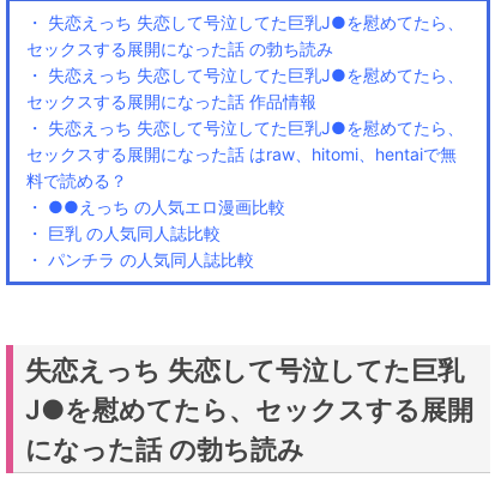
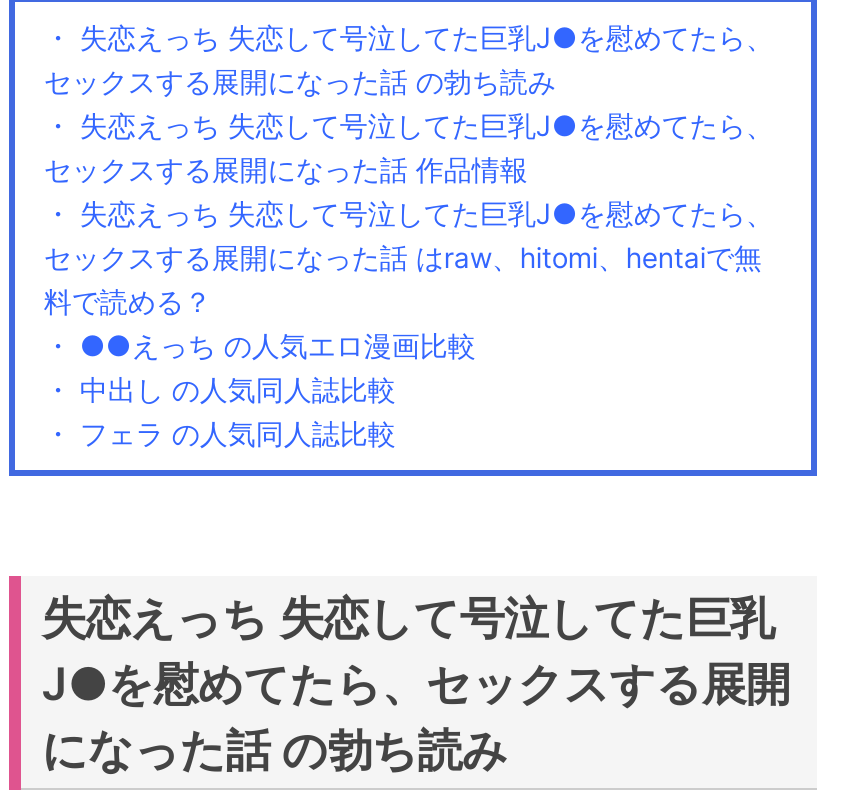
- ・ 巨乳 の人気同人誌比較
- ・ パンチラ の人気同人誌比較
+ ・ 中出し の人気同人誌比較
+ ・ フェラ の人気同人誌比較
